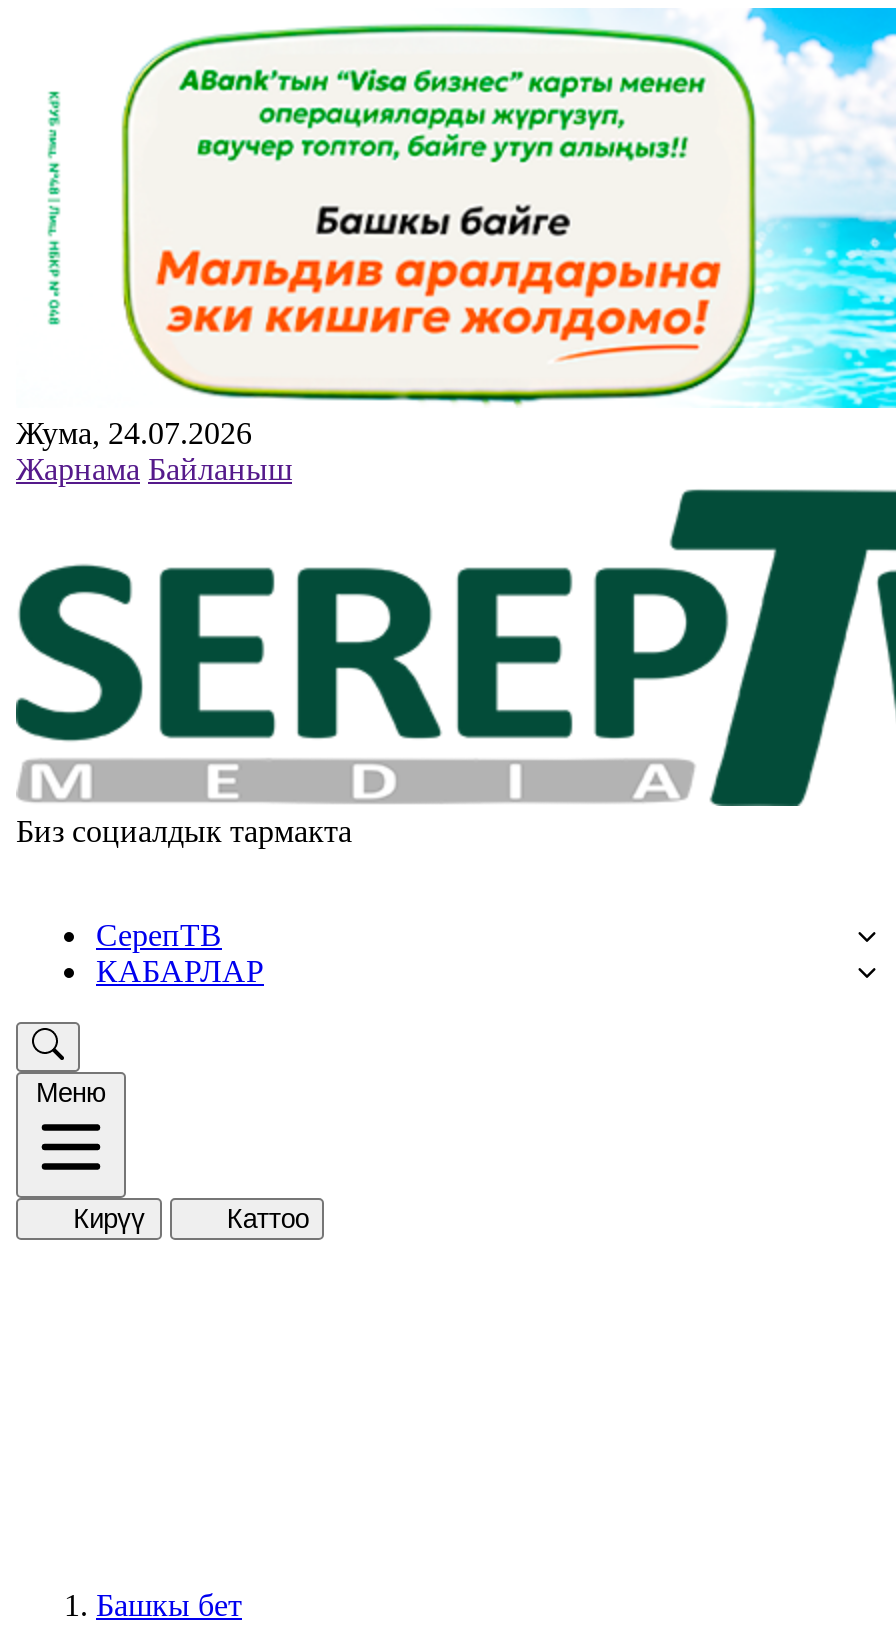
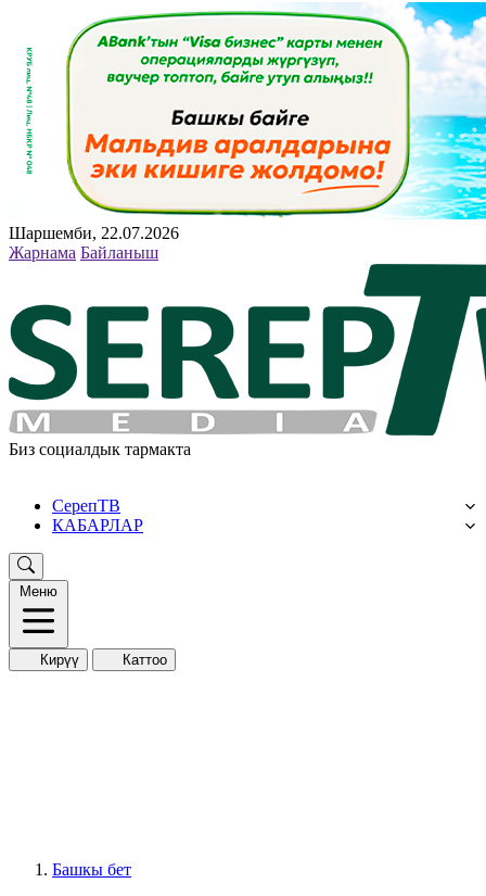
- Жума, 24.07.2026
+ Шаршемби, 22.07.2026
